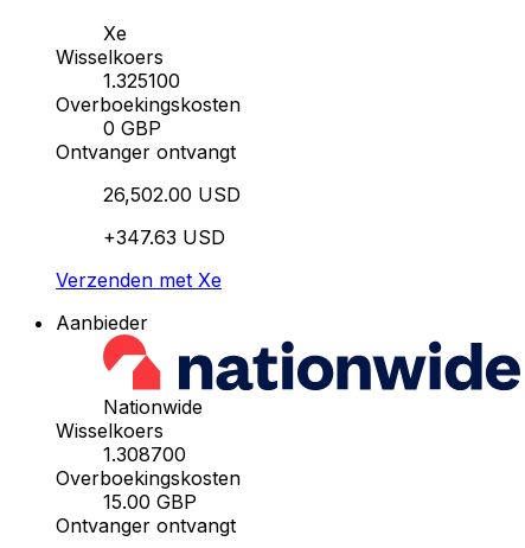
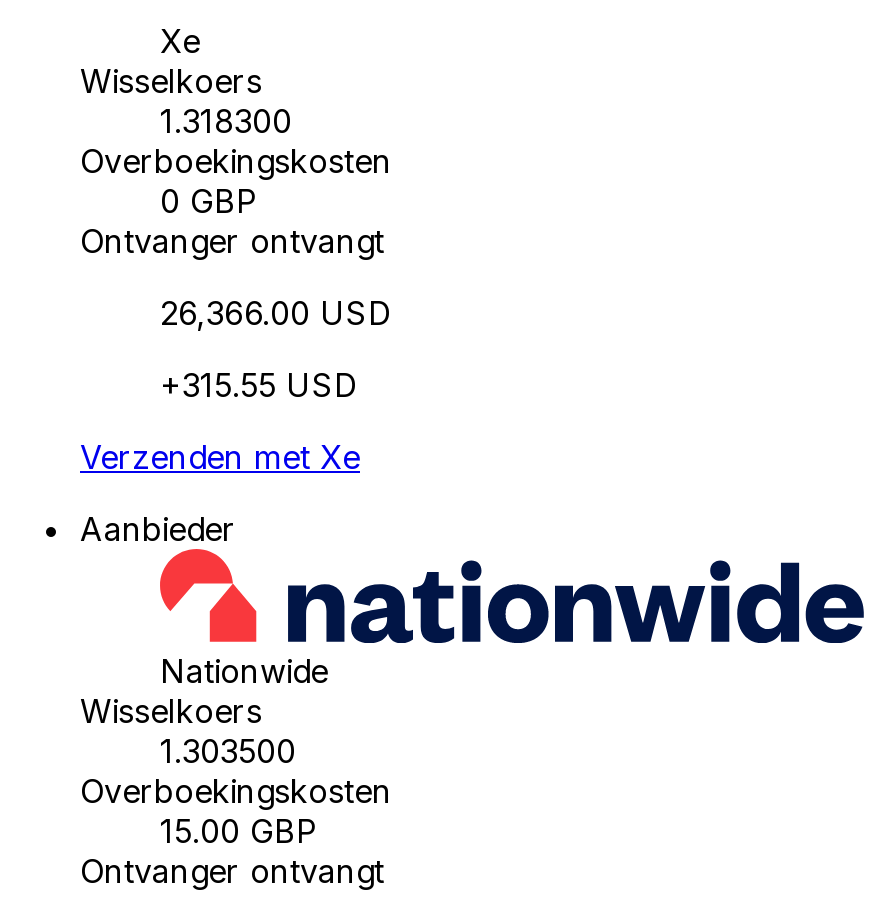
- 1.325100
+ 1.318300

- 26,502.00 USD
+ 26,366.00 USD

- +347.63 USD
+ +315.55 USD

- 1.308700
+ 1.303500
